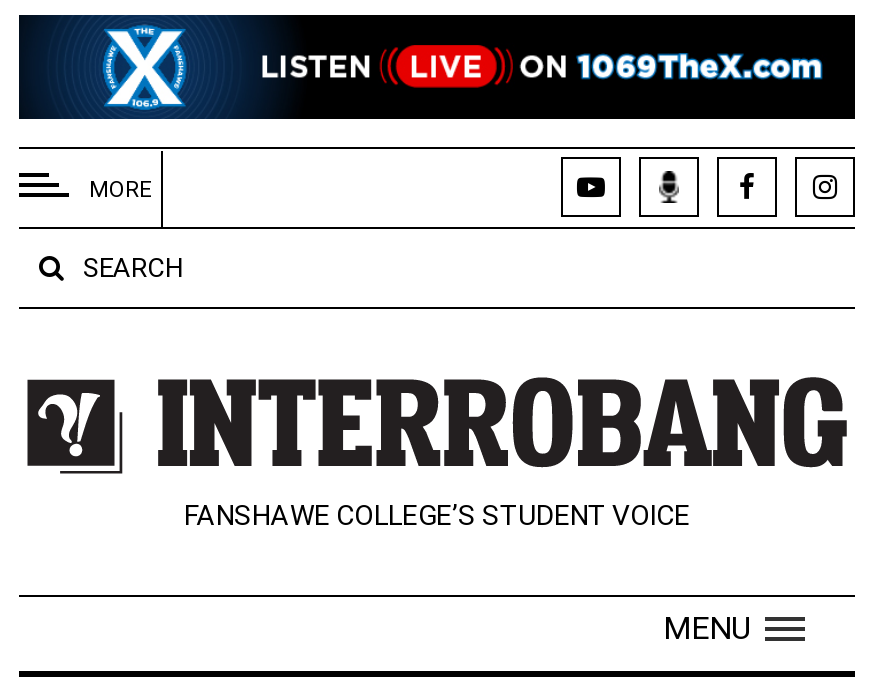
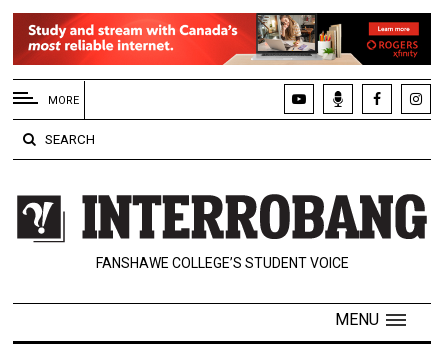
- [image]
+ [image]
